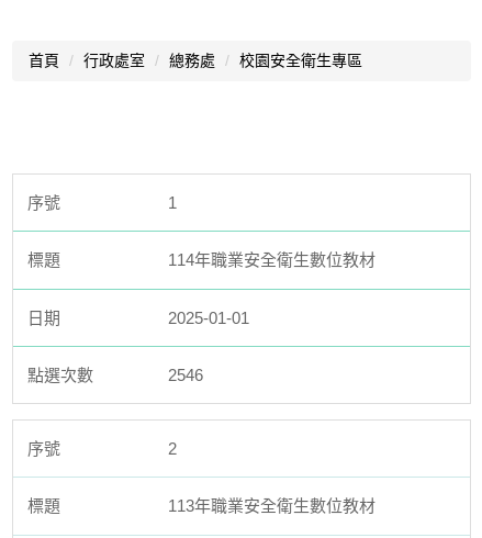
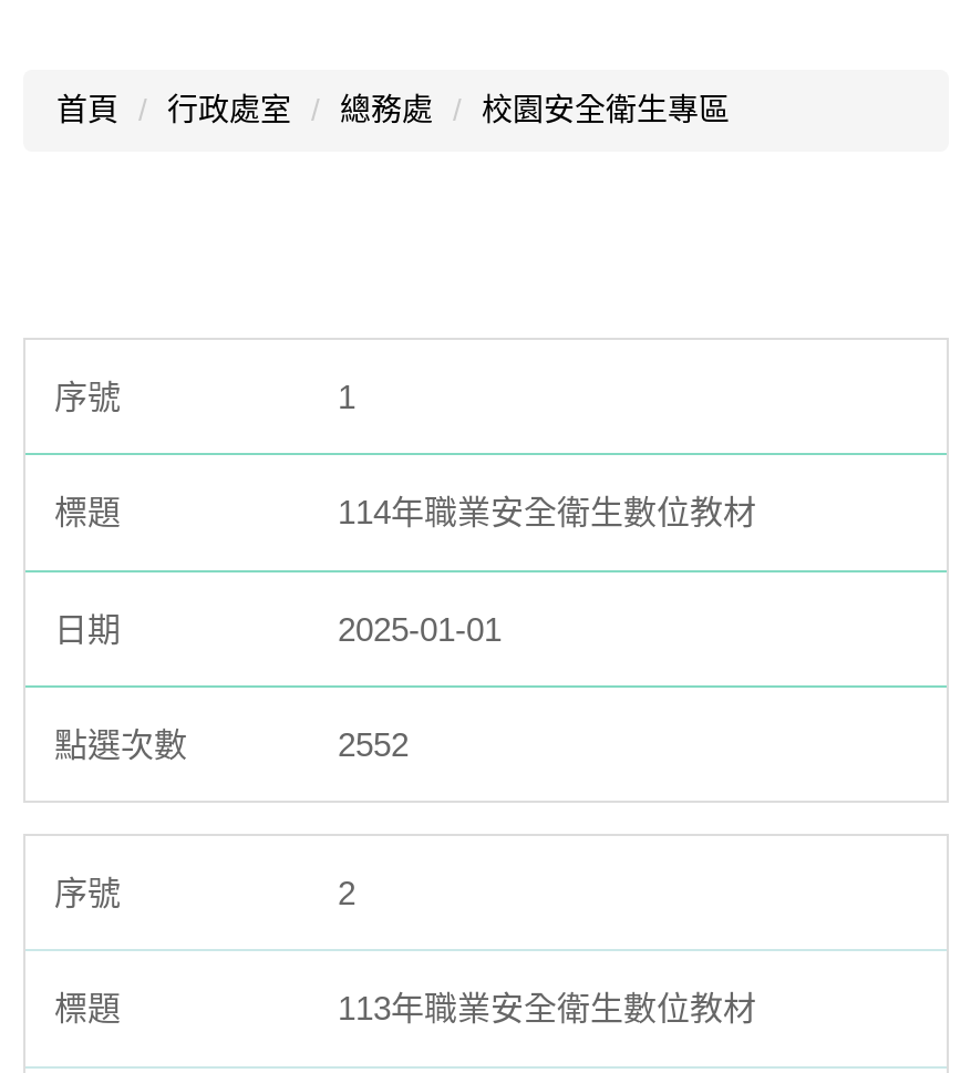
- 2546
+ 2552
